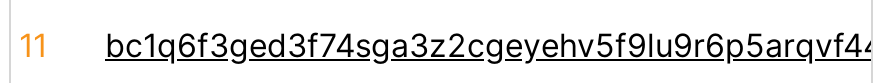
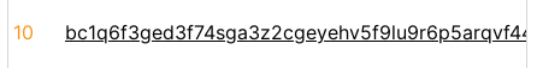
- 11
+ 10
